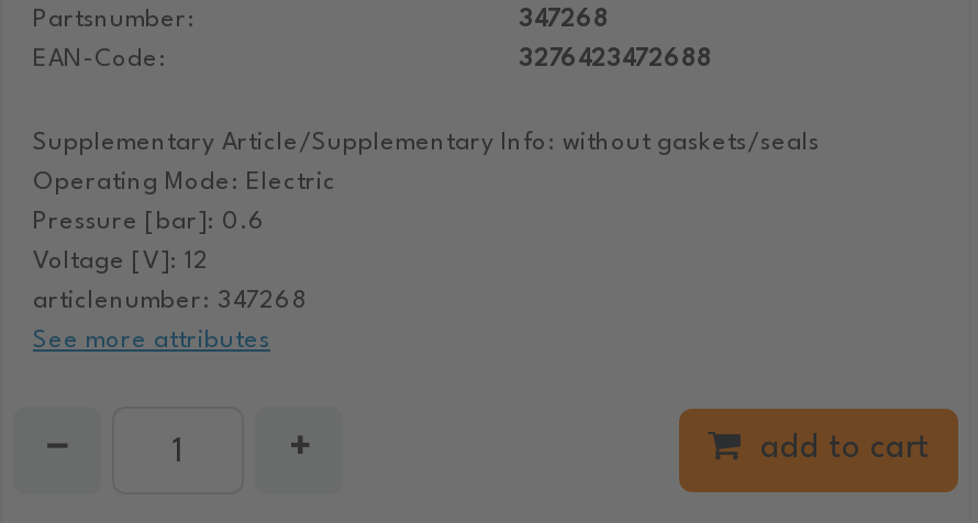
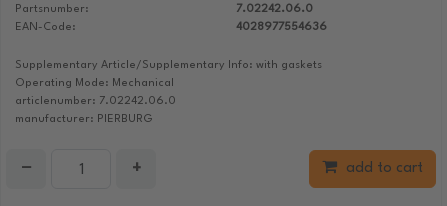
- 347268
+ 7.02242.06.0

- 3276423472688
- Supplementary Article/Supplementary Info: without gaskets/seals
- Operating Mode: Electric
- Pressure [bar]: 0.6
- Voltage [V]: 12
- articlenumber: 347268
- See more attributes
+ 4028977554636
+ Supplementary Article/Supplementary Info: with gaskets
+ Operating Mode: Mechanical
+ articlenumber: 7.02242.06.0
+ manufacturer: PIERBURG
